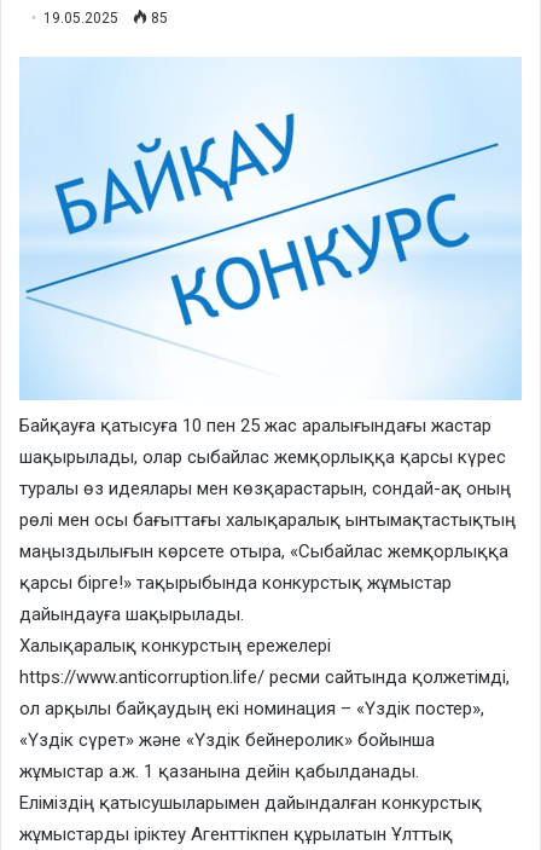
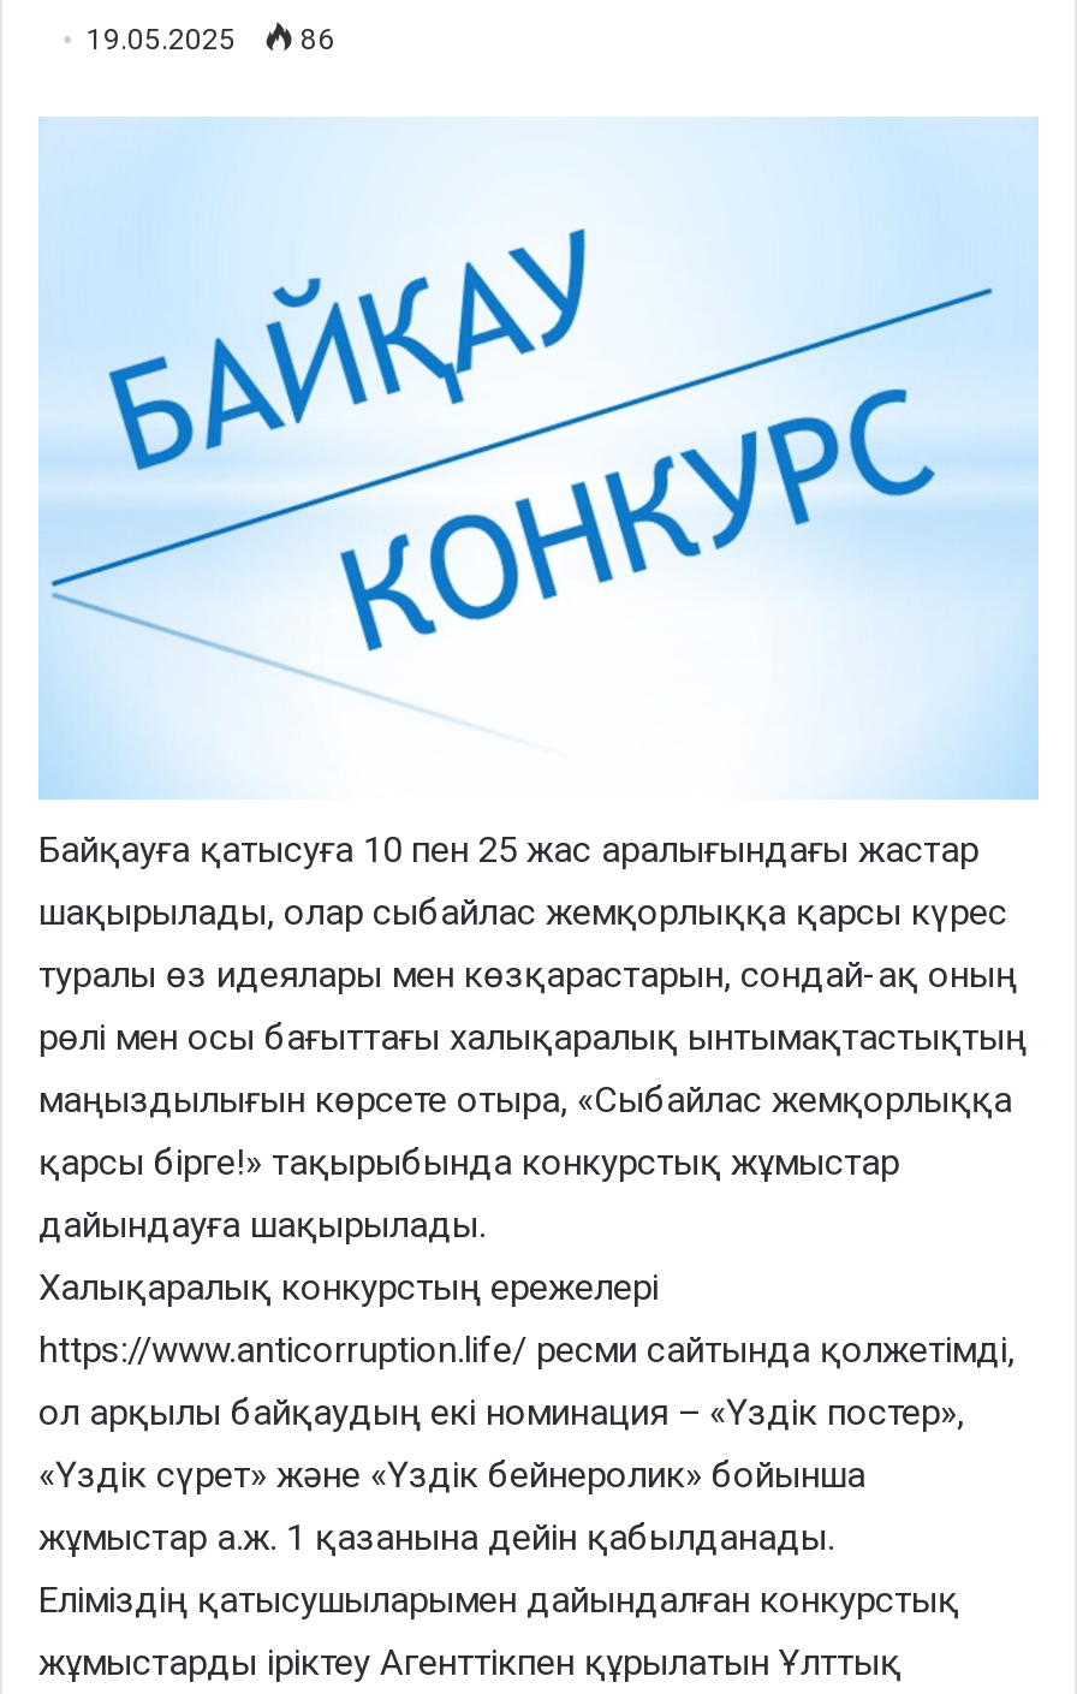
- 19.05.2025 85
+ 19.05.2025 86
